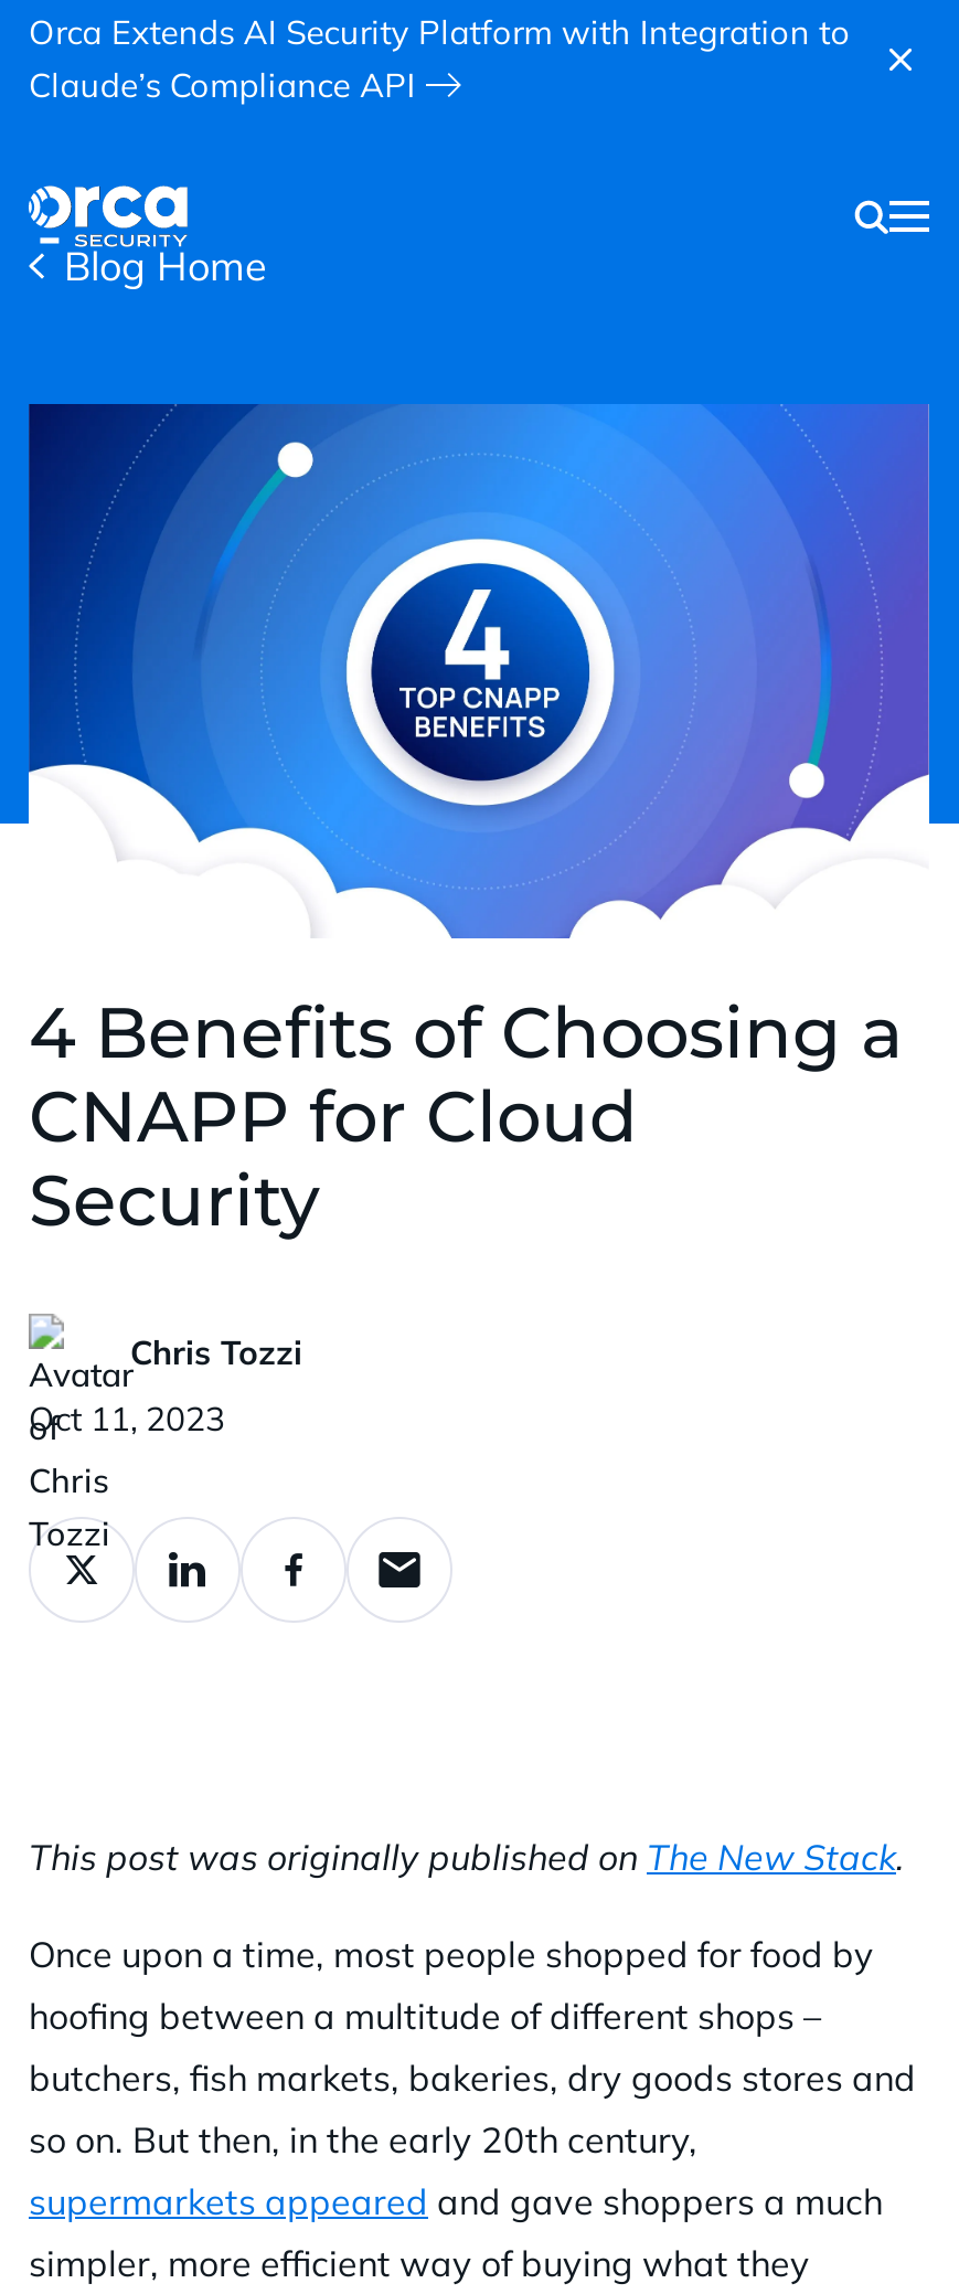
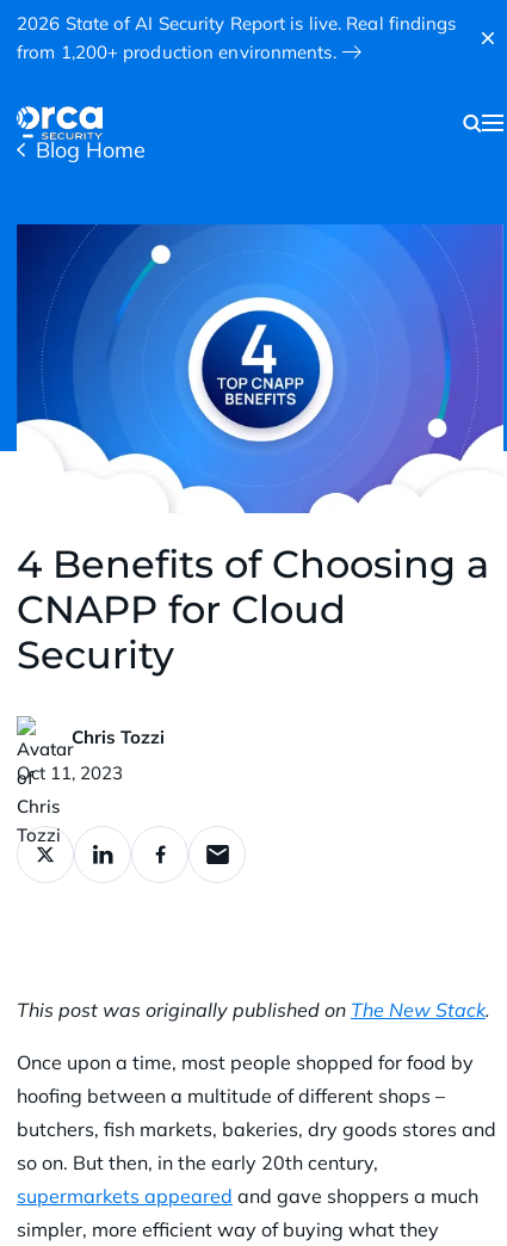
- Orca Extends AI Security Platform with Integration to
- Claude’s Compliance API
+ 2026 State of AI Security Report is live. Real findings
+ from 1,200+ production environments.
